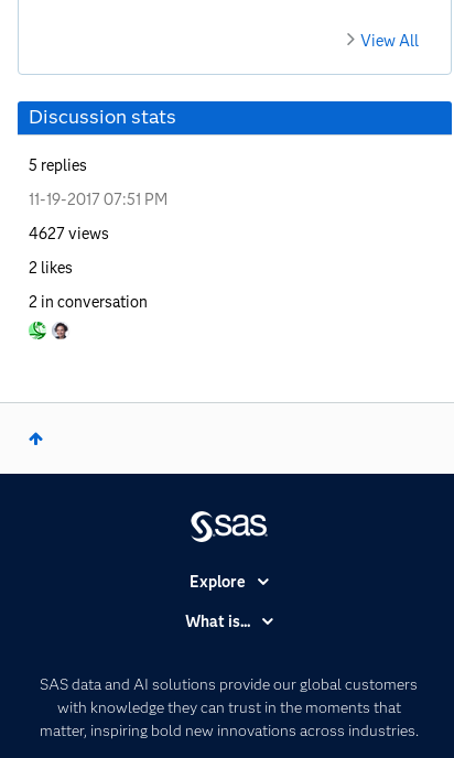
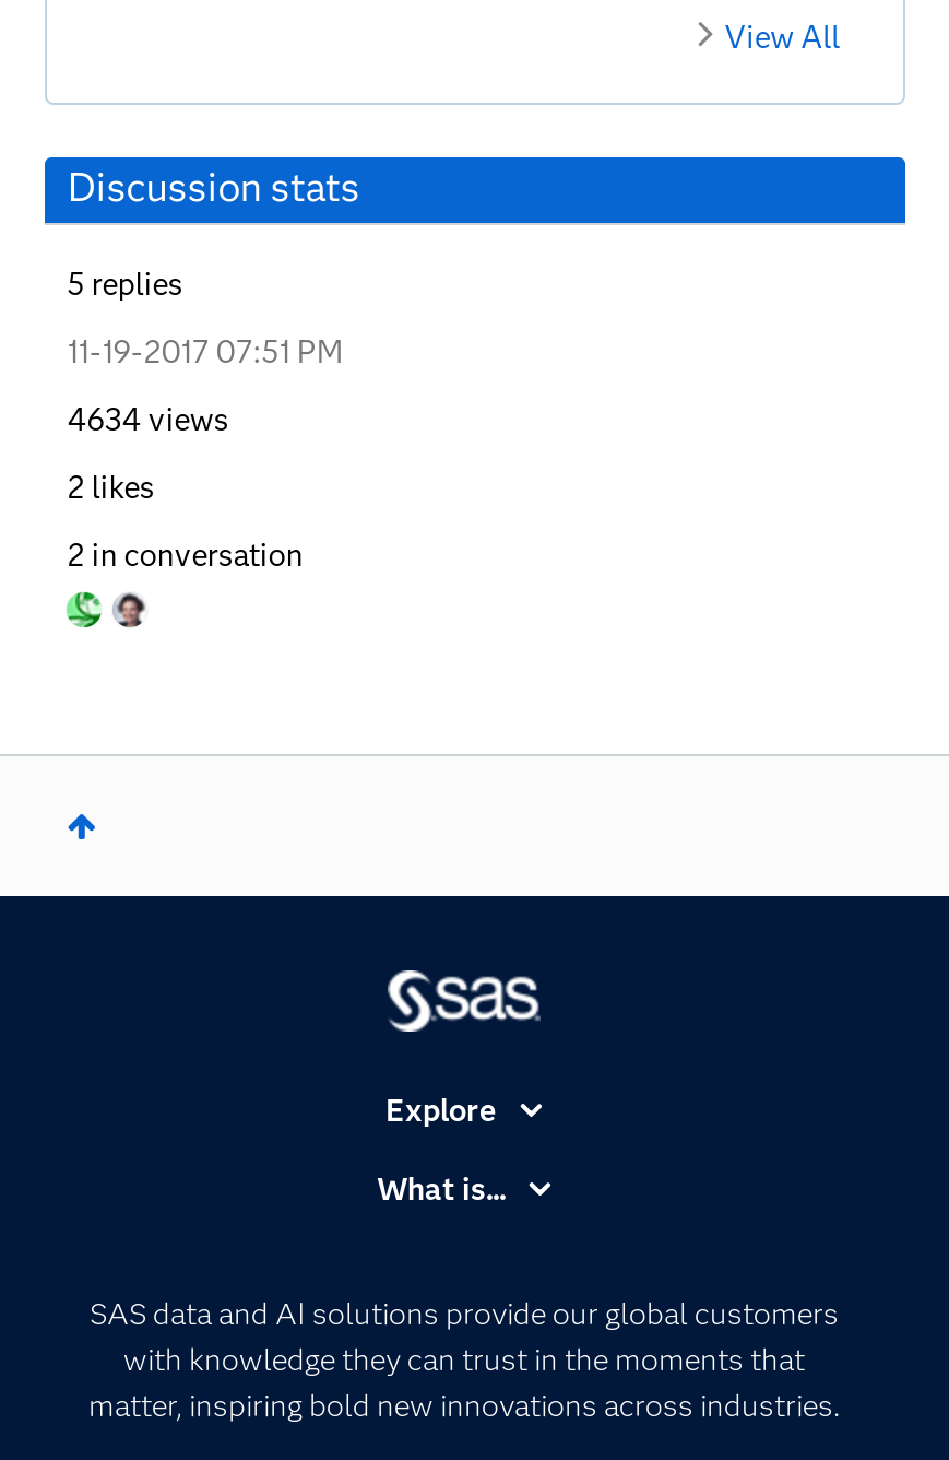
- 4627 views
+ 4634 views
